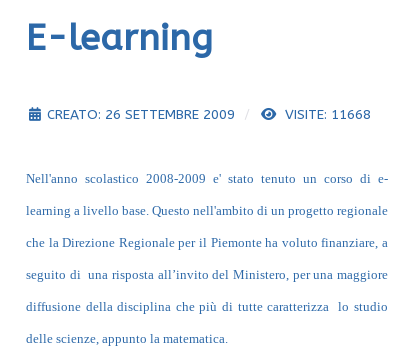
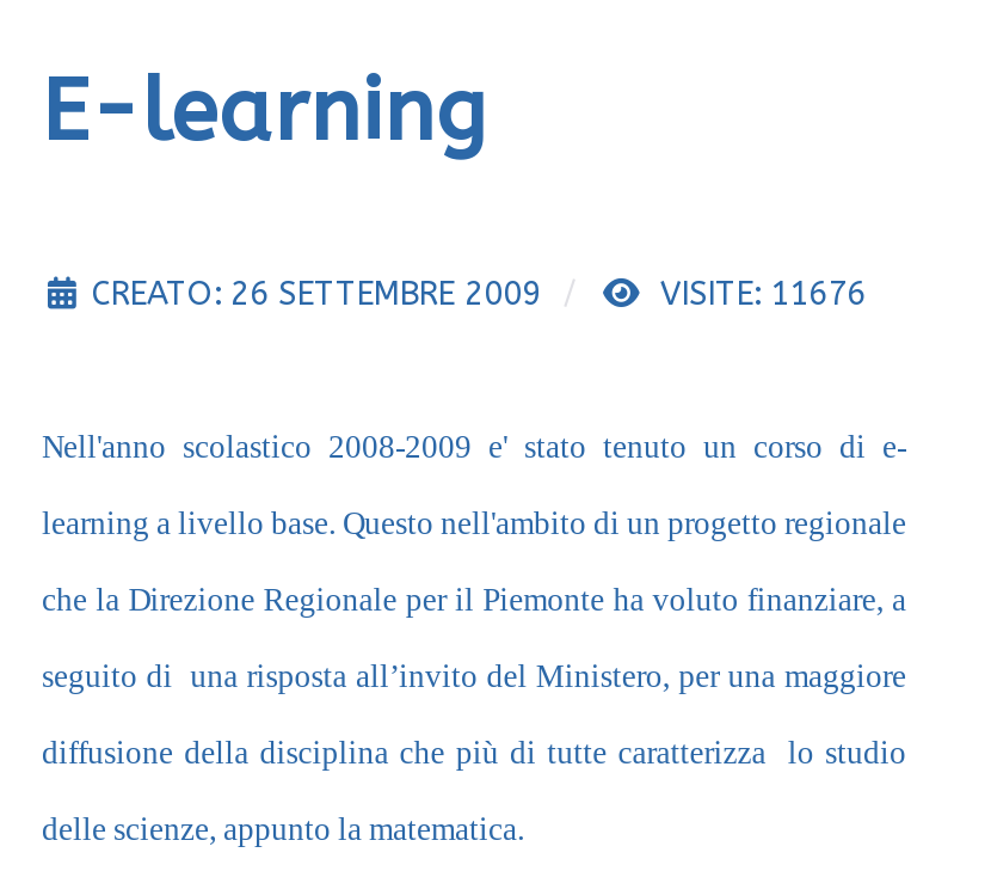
- VISITE: 11668
+ VISITE: 11676
